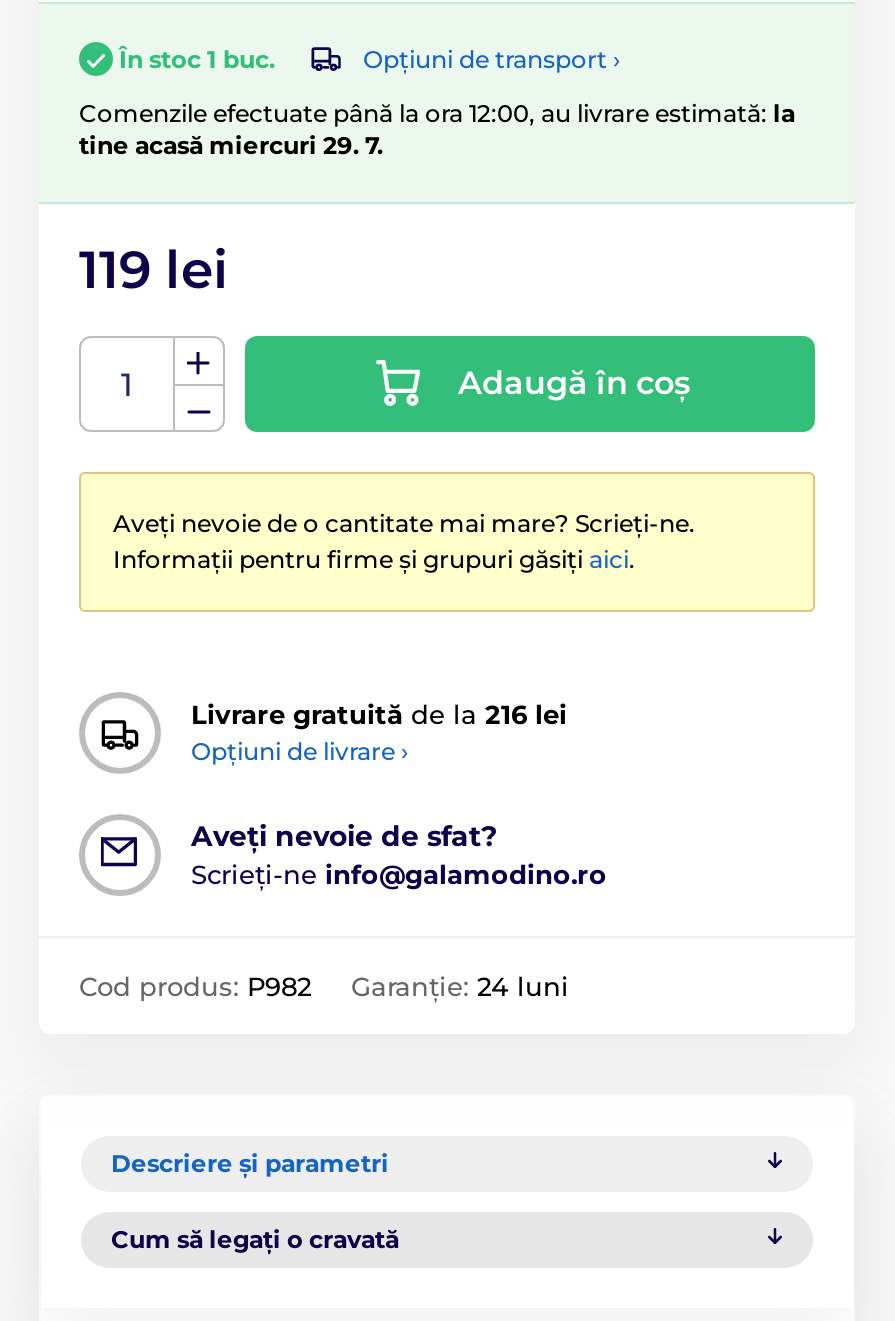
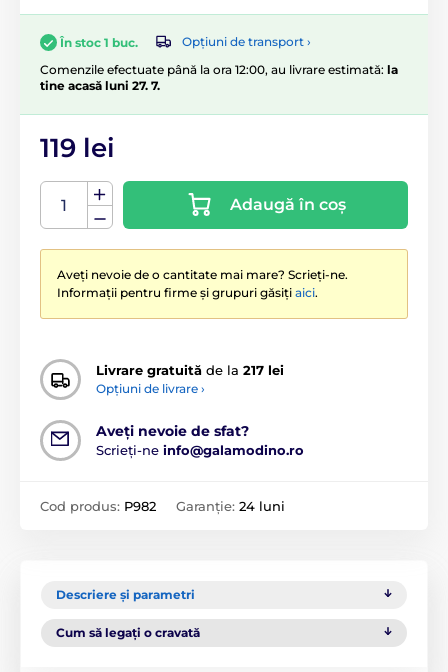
- tine acasă miercuri 29. 7.
+ tine acasă luni 27. 7.

- Livrare gratuită de la 216 lei
+ Livrare gratuită de la 217 lei
